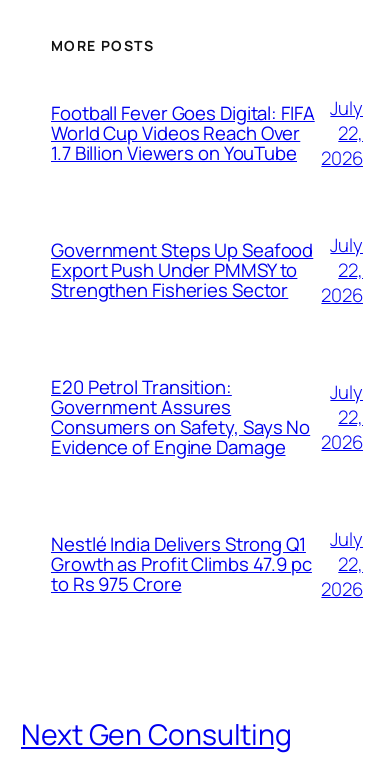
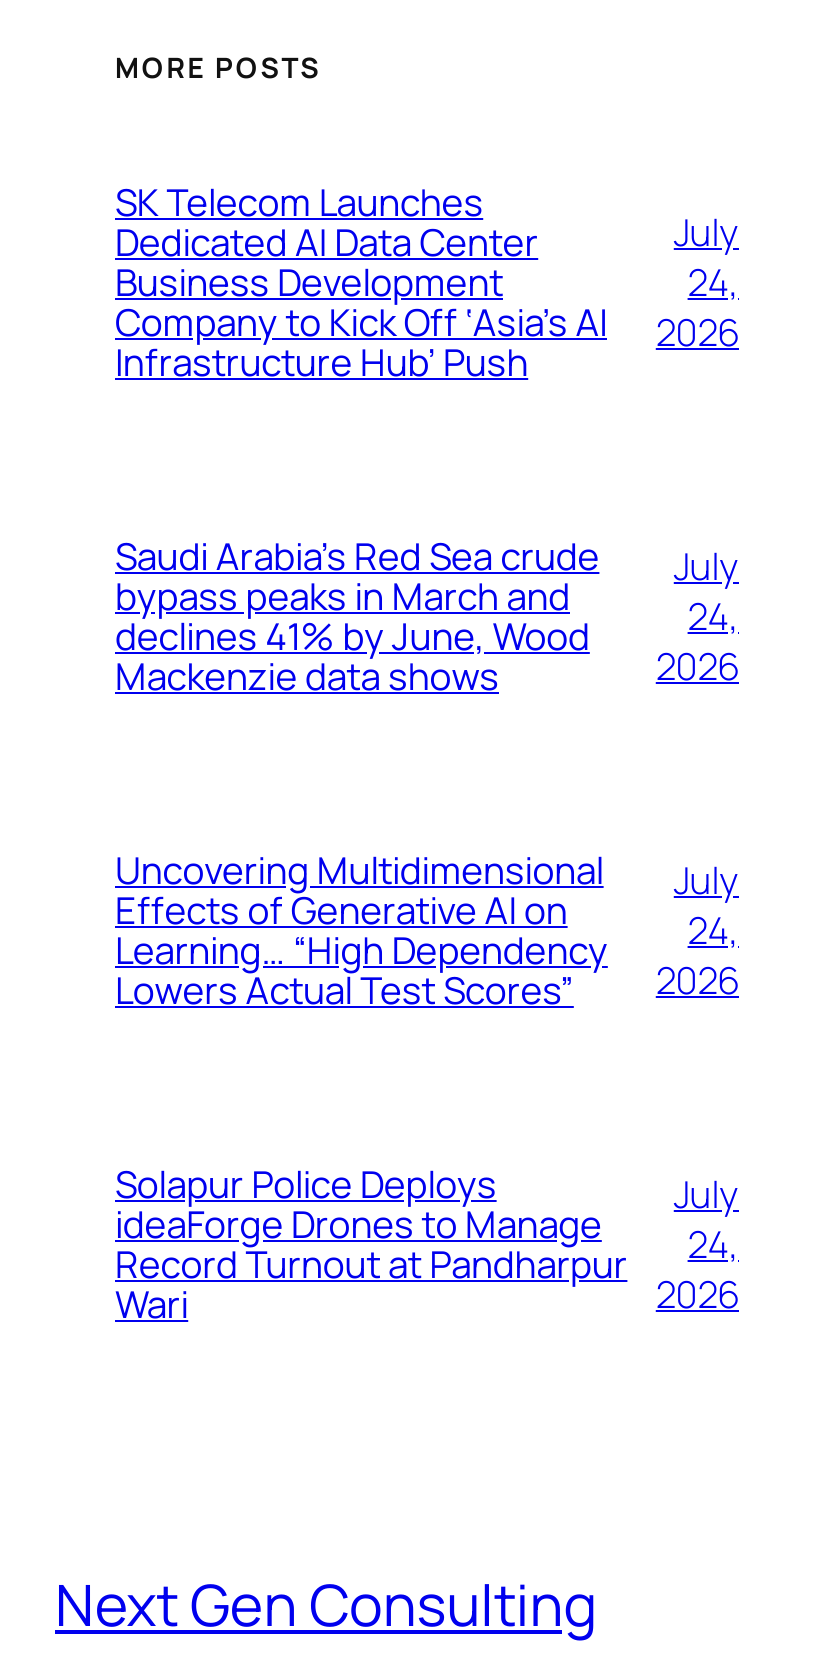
- Football Fever Goes Digital: FIFA
- World Cup Videos Reach Over
- 1.7 Billion Viewers on YouTube
+ SK Telecom Launches
+ Dedicated AI Data Center
+ Business Development
+ Company to Kick Off ‘Asia’s AI
+ Infrastructure Hub’ Push

- 22,
+ 24,

- Government Steps Up Seafood
- Export Push Under PMMSY to
- Strengthen Fisheries Sector
+ Saudi Arabia’s Red Sea crude
+ bypass peaks in March and
+ declines 41% by June, Wood
+ Mackenzie data shows

- 22,
+ 24,

- E20 Petrol Transition:
- Government Assures
- Consumers on Safety, Says No
- Evidence of Engine Damage
+ Uncovering Multidimensional
+ Effects of Generative AI on
+ Learning… “High Dependency
+ Lowers Actual Test Scores”

- 22,
+ 24,

- Nestlé India Delivers Strong Q1
- Growth as Profit Climbs 47.9 pc
- to Rs 975 Crore
+ Solapur Police Deploys
+ ideaForge Drones to Manage
+ Record Turnout at Pandharpur
+ Wari

- 22,
+ 24,
